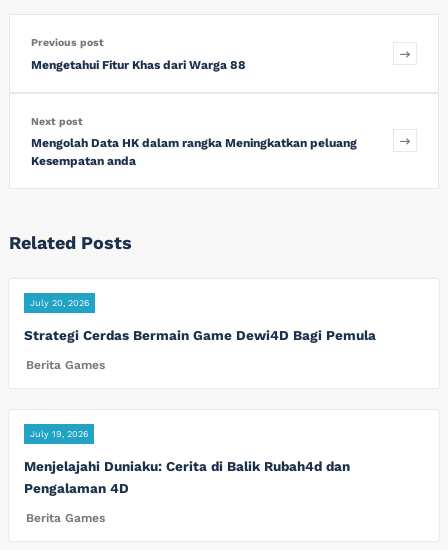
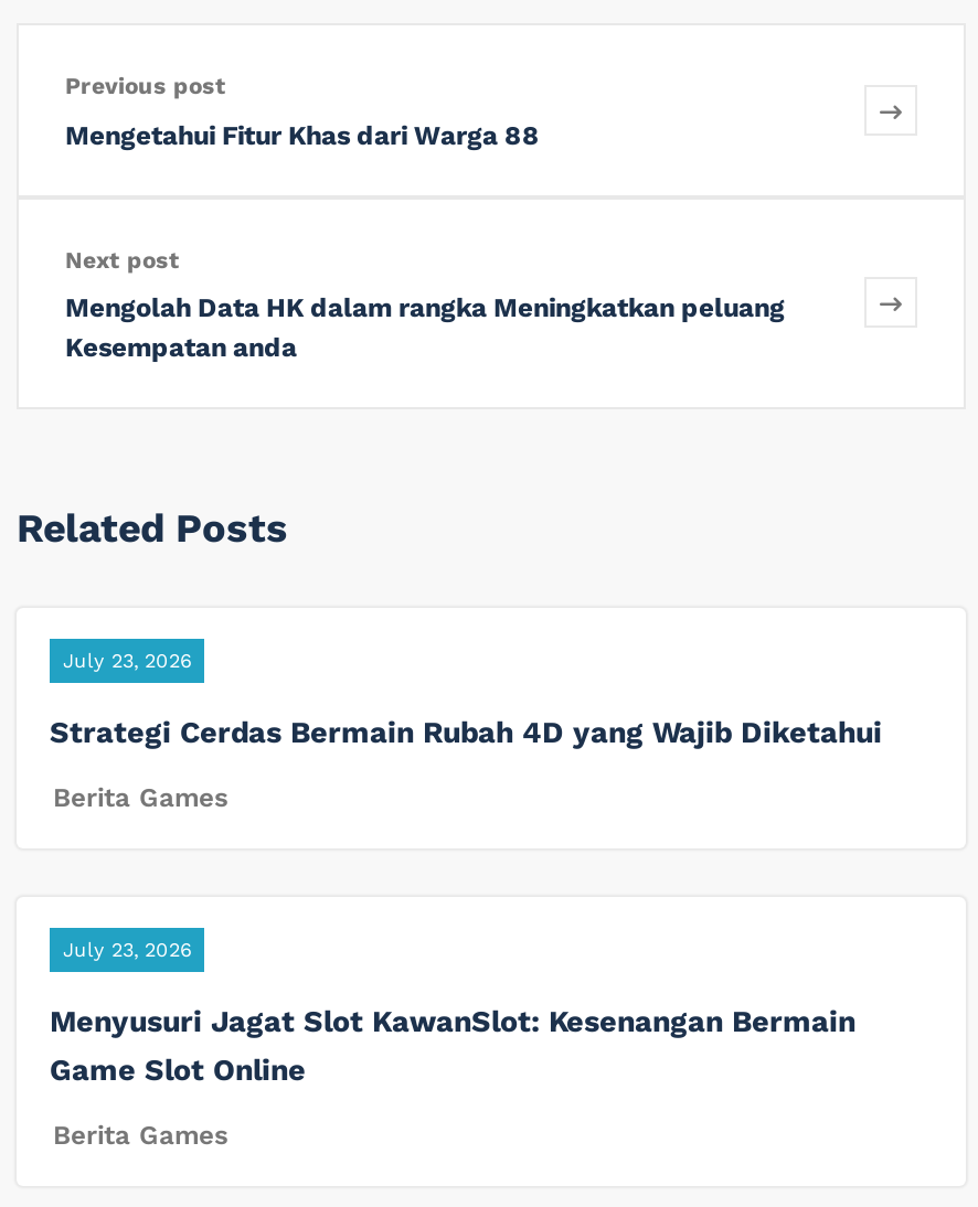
- July 20, 2026
+ July 23, 2026

- Strategi Cerdas Bermain Game Dewi4D Bagi Pemula
+ Strategi Cerdas Bermain Rubah 4D yang Wajib Diketahui

- July 19, 2026
+ July 23, 2026

- Menjelajahi Duniaku: Cerita di Balik Rubah4d dan
- Pengalaman 4D
+ Menyusuri Jagat Slot KawanSlot: Kesenangan Bermain
+ Game Slot Online
